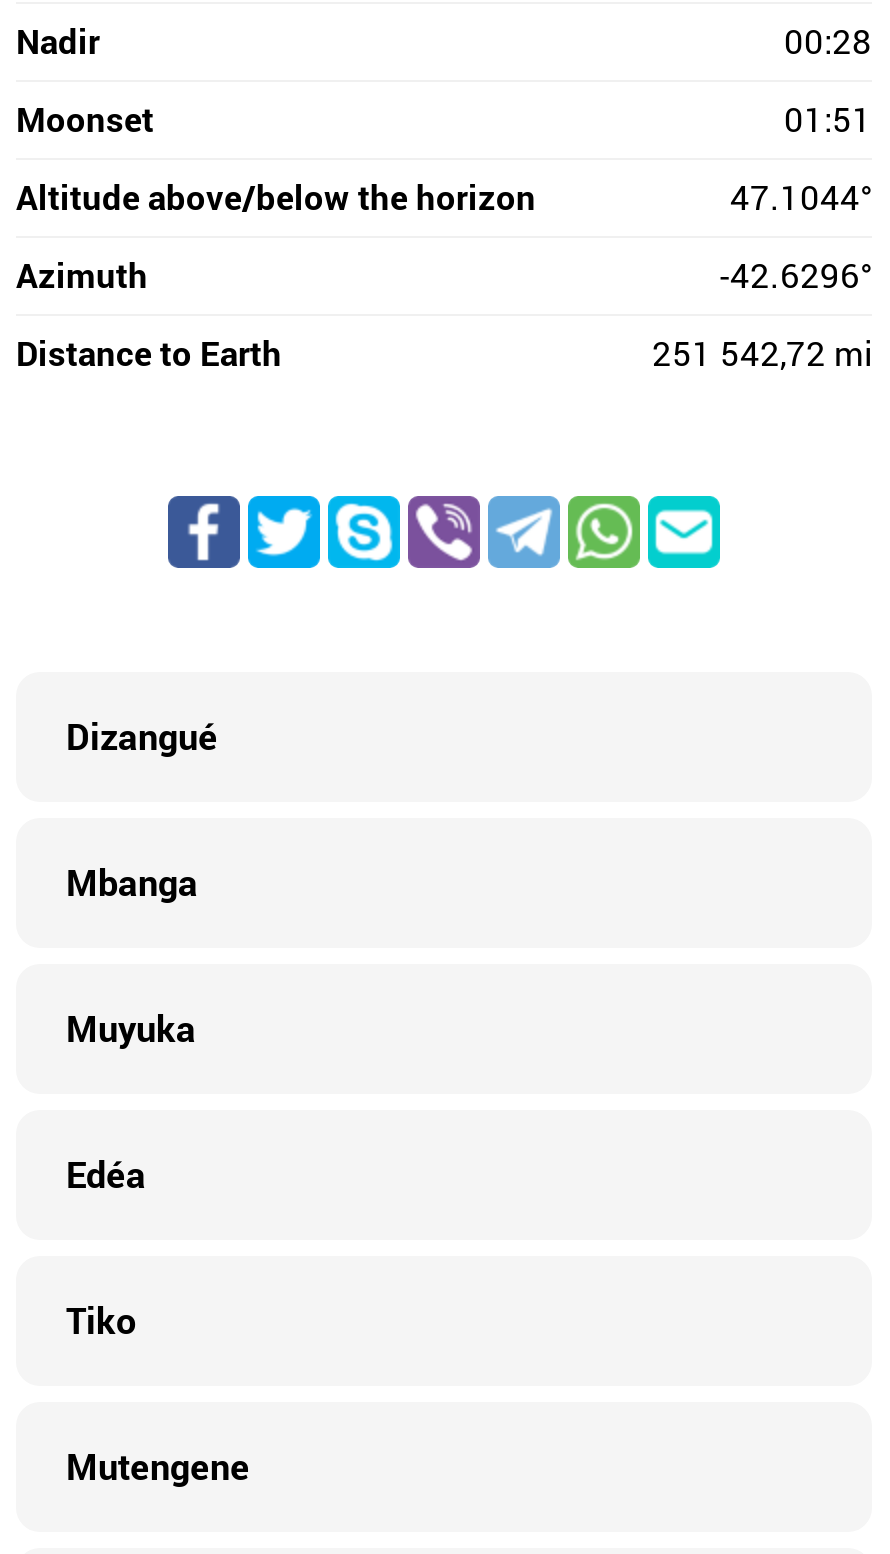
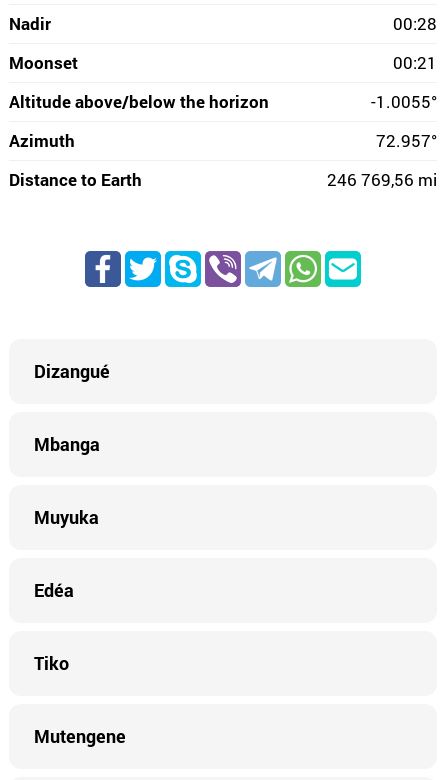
- 01:51
+ 00:21

- 47.1044°
+ -1.0055°

- -42.6296°
+ 72.957°

- 251 542,72 mi
+ 246 769,56 mi
